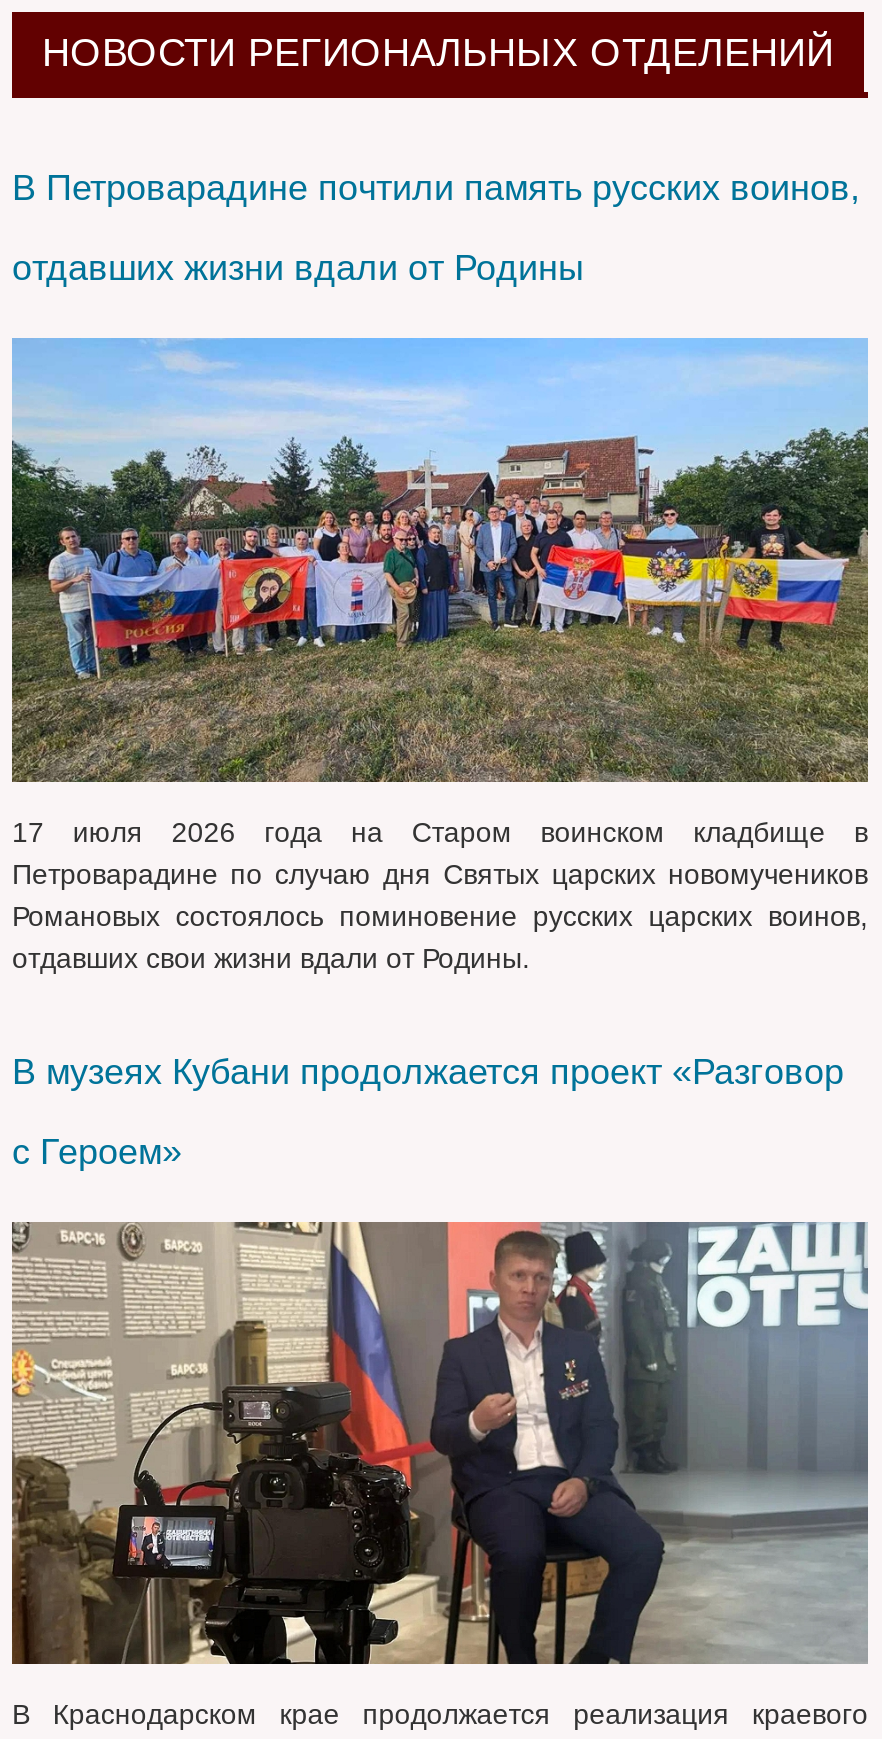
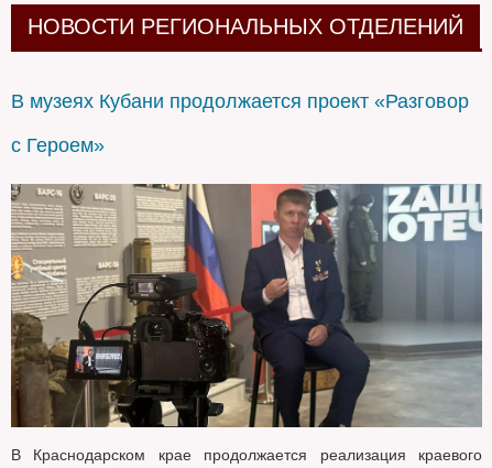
- В Петроварадине почтили память русских воинов,
- отдавших жизни вдали от Родины

- [image]
- 17 июля 2026 года на Старом воинском кладбище в
- Петроварадине по случаю дня Святых царских новомучеников
- Романовых состоялось поминовение русских царских воинов,
- отдавших свои жизни вдали от Родины.
